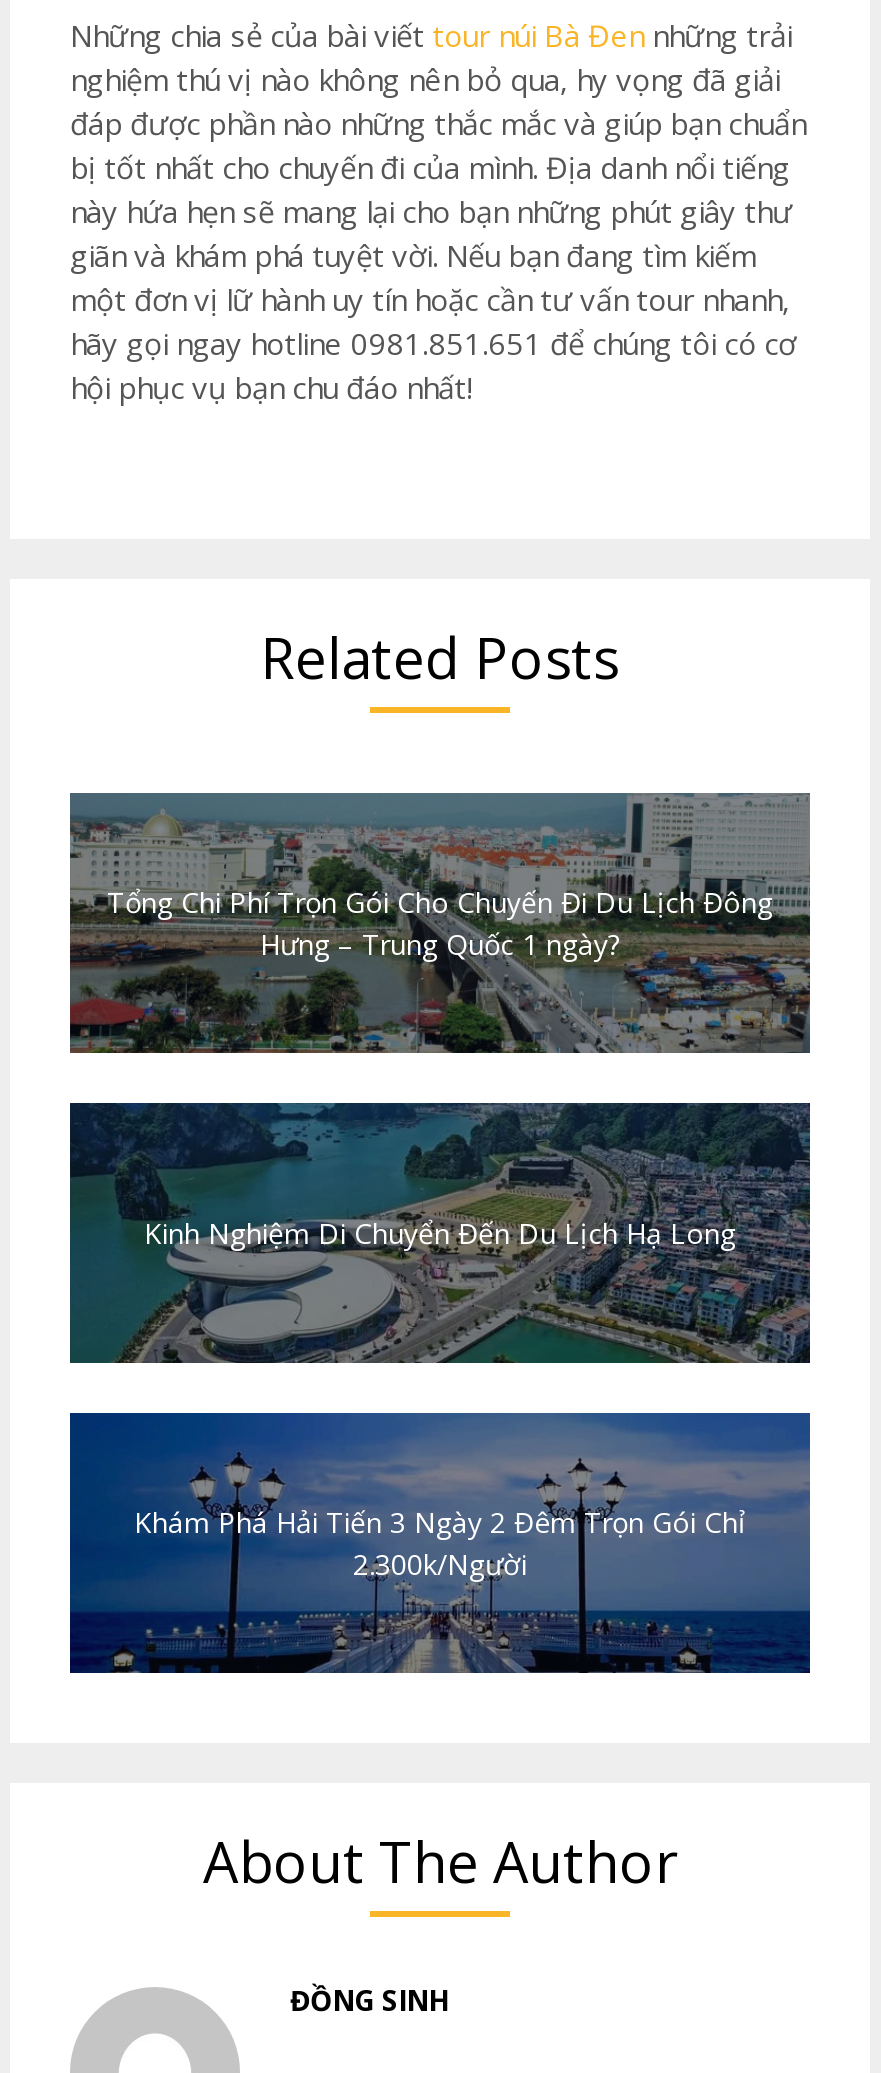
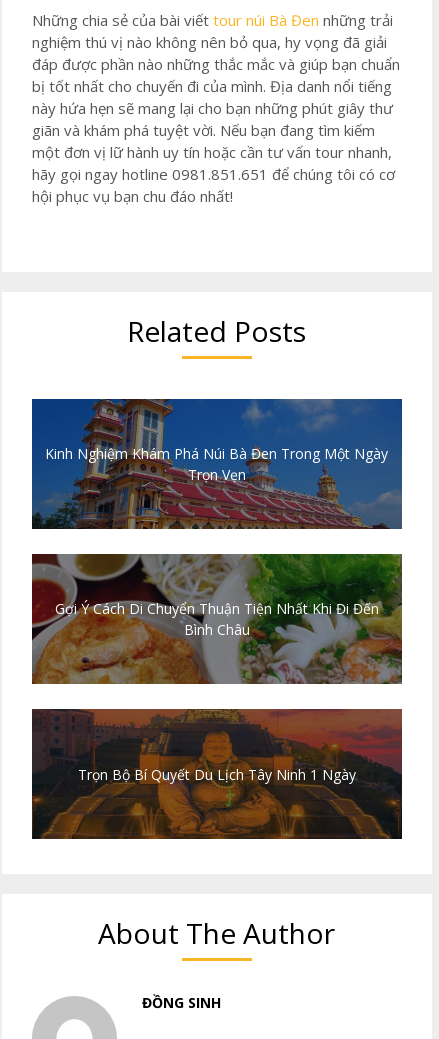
- [image]
- Tổng Chi Phí Trọn Gói Cho Chuyến Đi Du Lịch Đông
- Hưng – Trung Quốc 1 ngày?
+ [image]
+ Kinh Nghiệm Khám Phá Núi Bà Đen Trong Một Ngày
+ Trọn Vẹn

- [image]
- Kinh Nghiệm Di Chuyển Đến Du Lịch Hạ Long
+ [image]
+ Gợi Ý Cách Di Chuyển Thuận Tiện Nhất Khi Đi Đến
+ Bình Châu

- [image]
- Khám Phá Hải Tiến 3 Ngày 2 Đêm Trọn Gói Chỉ
- 2.300k/Người
+ [image]
+ Trọn Bộ Bí Quyết Du Lịch Tây Ninh 1 Ngày
